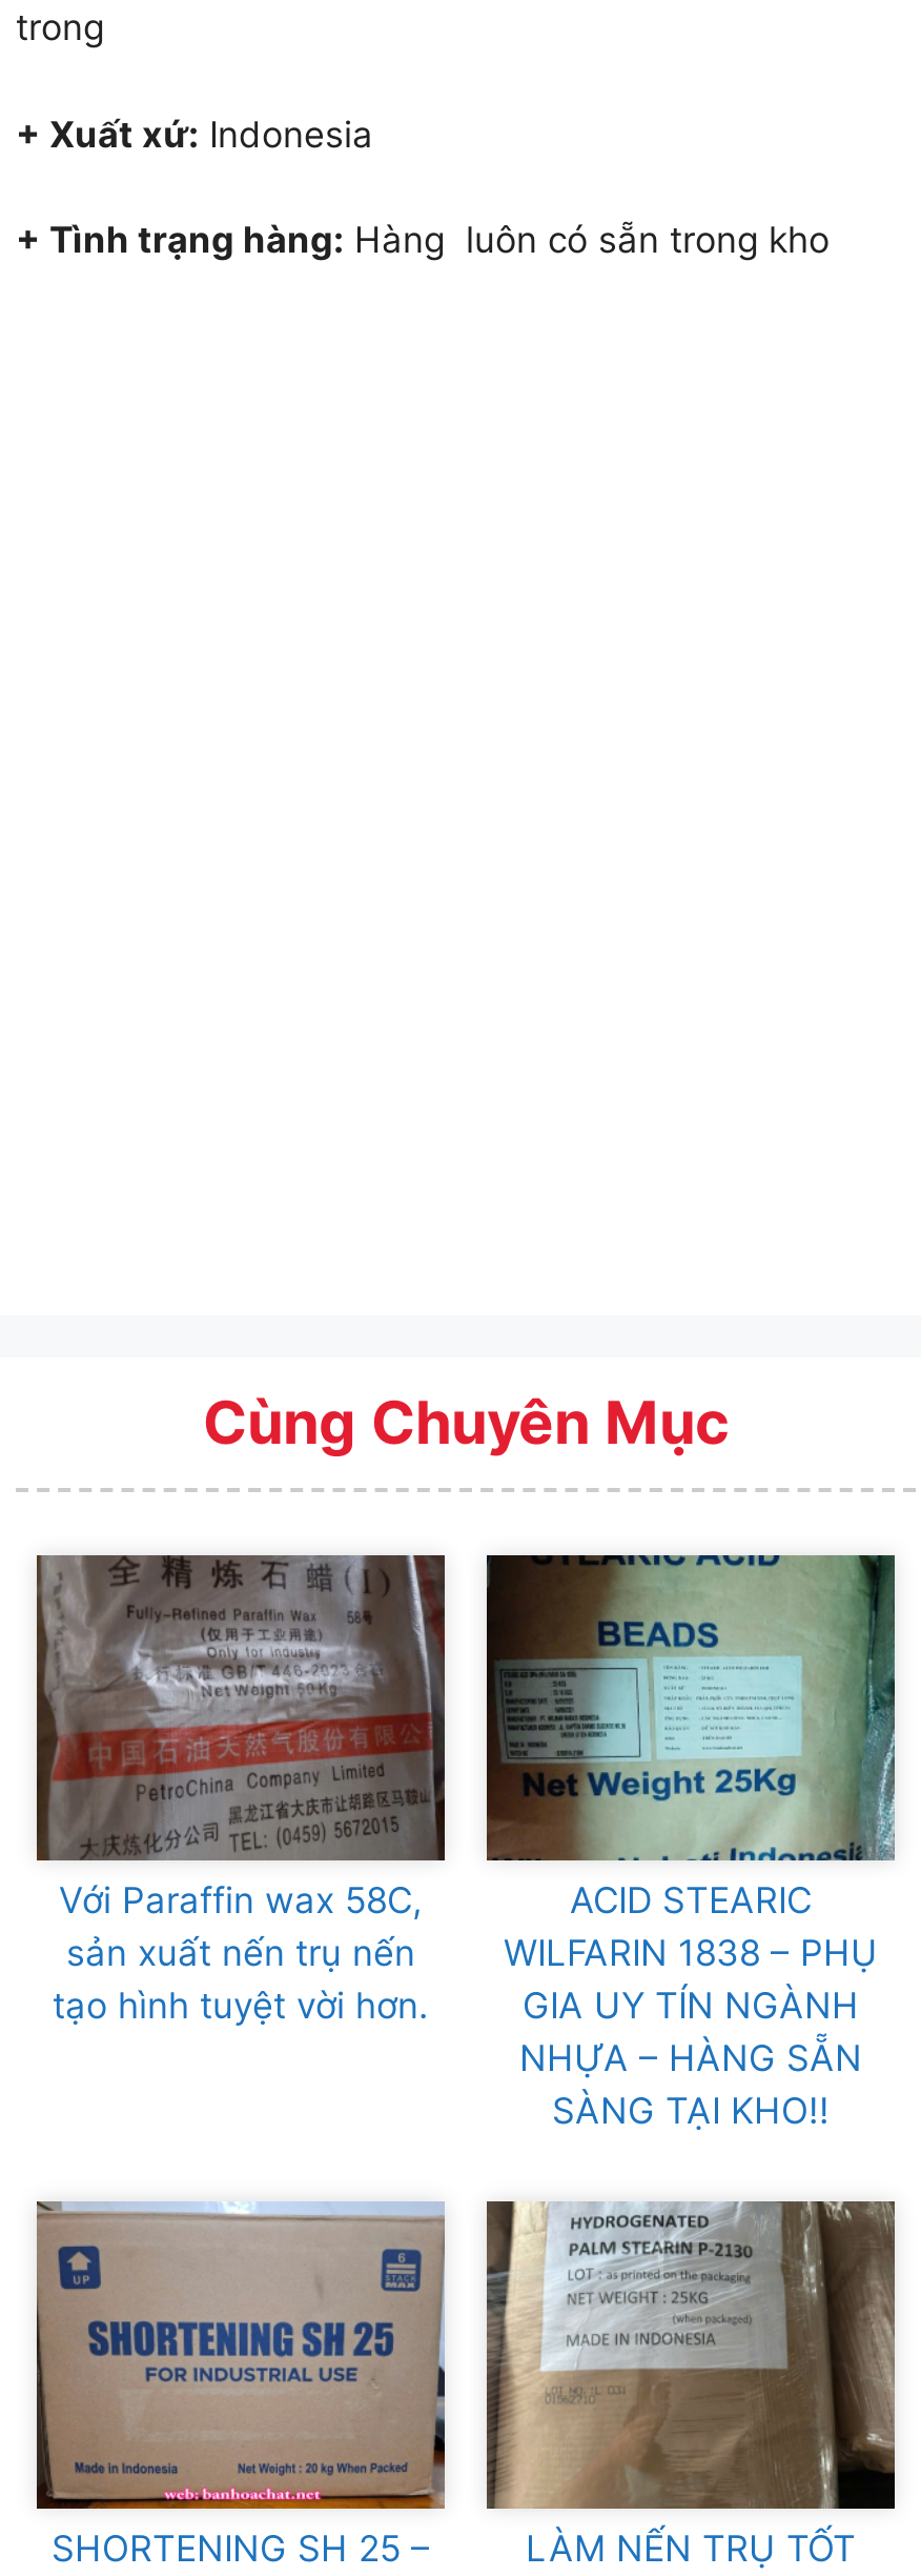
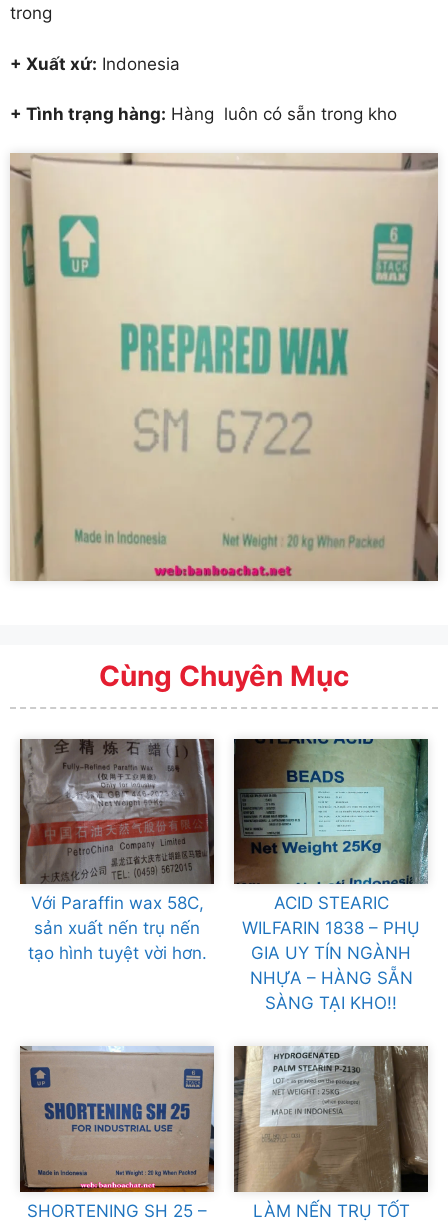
+ [image]
